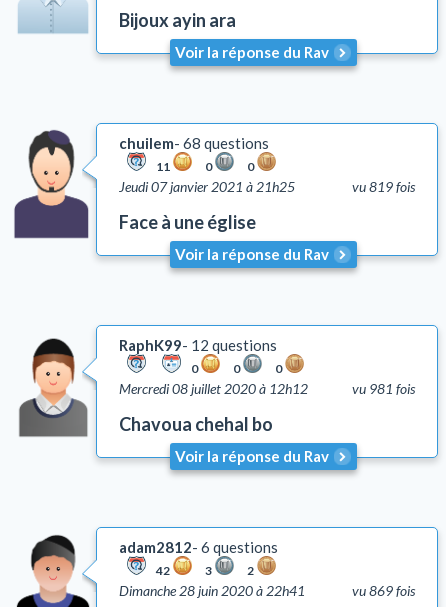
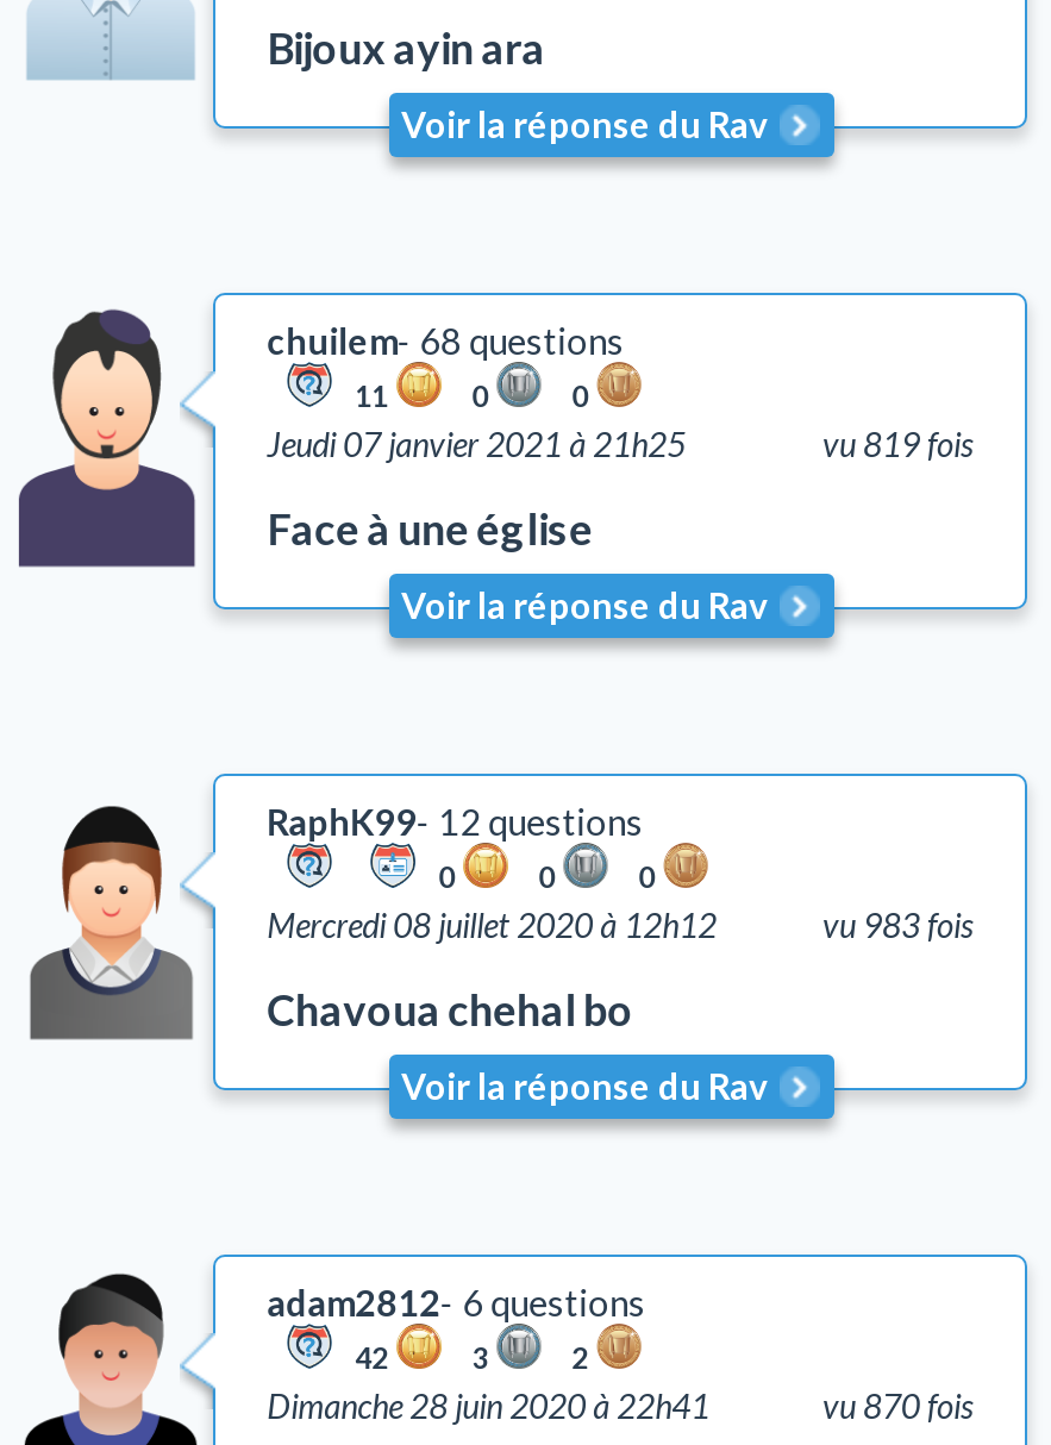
- vu 981 fois
+ vu 983 fois

- vu 869 fois
+ vu 870 fois
